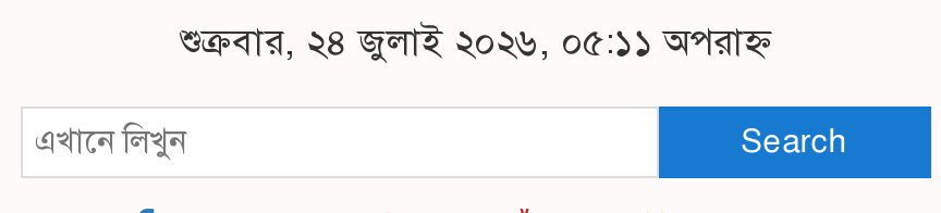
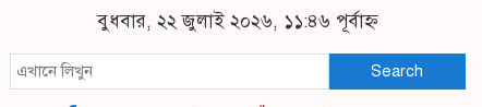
- শুক্রবার, ২৪ জুলাই ২০২৬, ০৫:১১ অপরাহ্ন
+ বুধবার, ২২ জুলাই ২০২৬, ১১:৪৬ পূর্বাহ্ন
